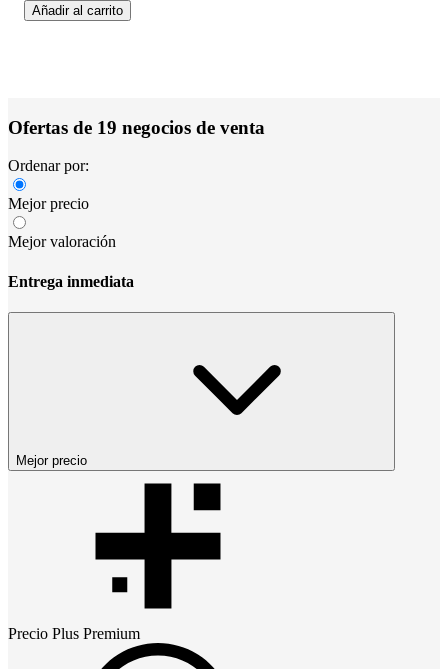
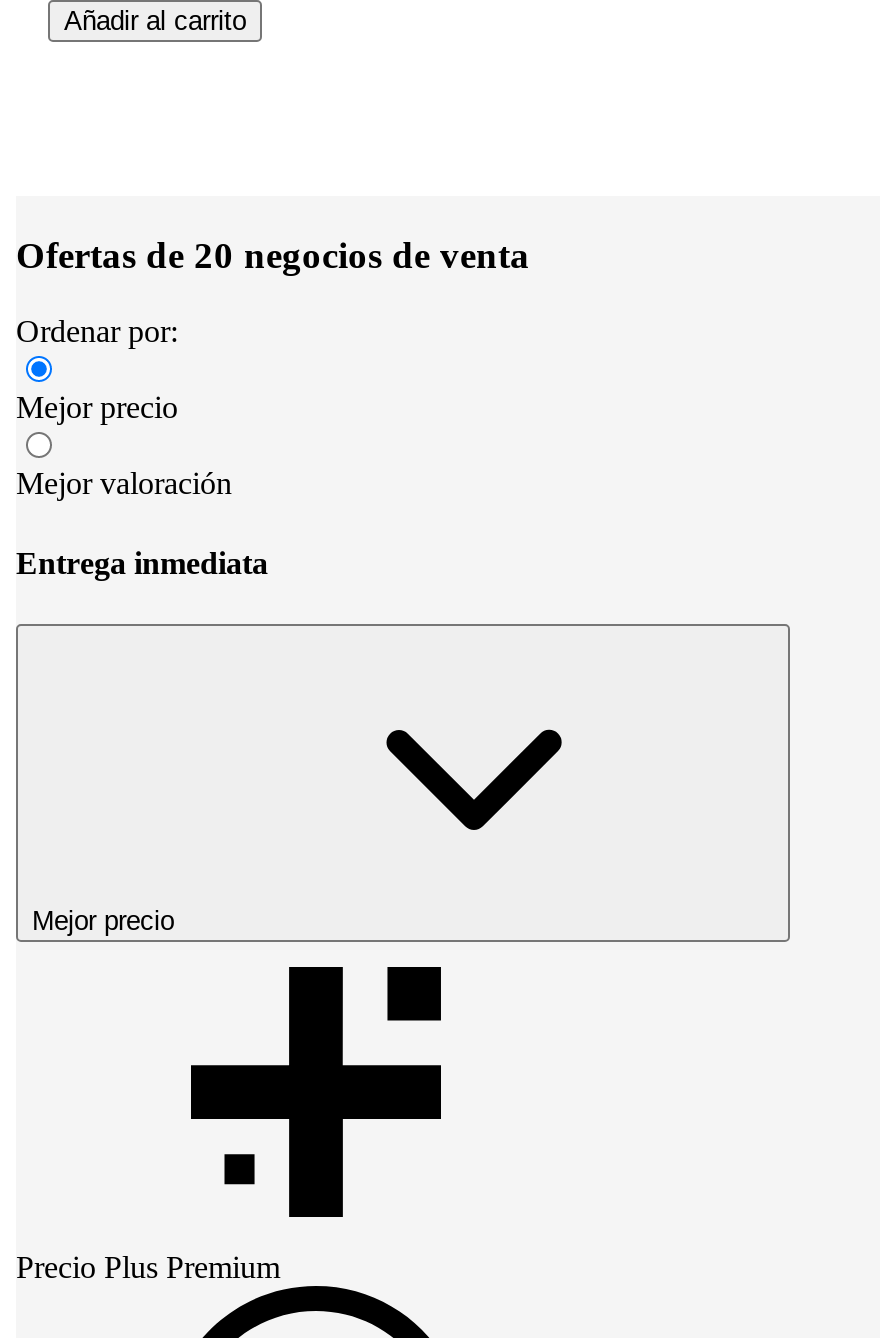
- Ofertas de 19 negocios de venta
+ Ofertas de 20 negocios de venta
